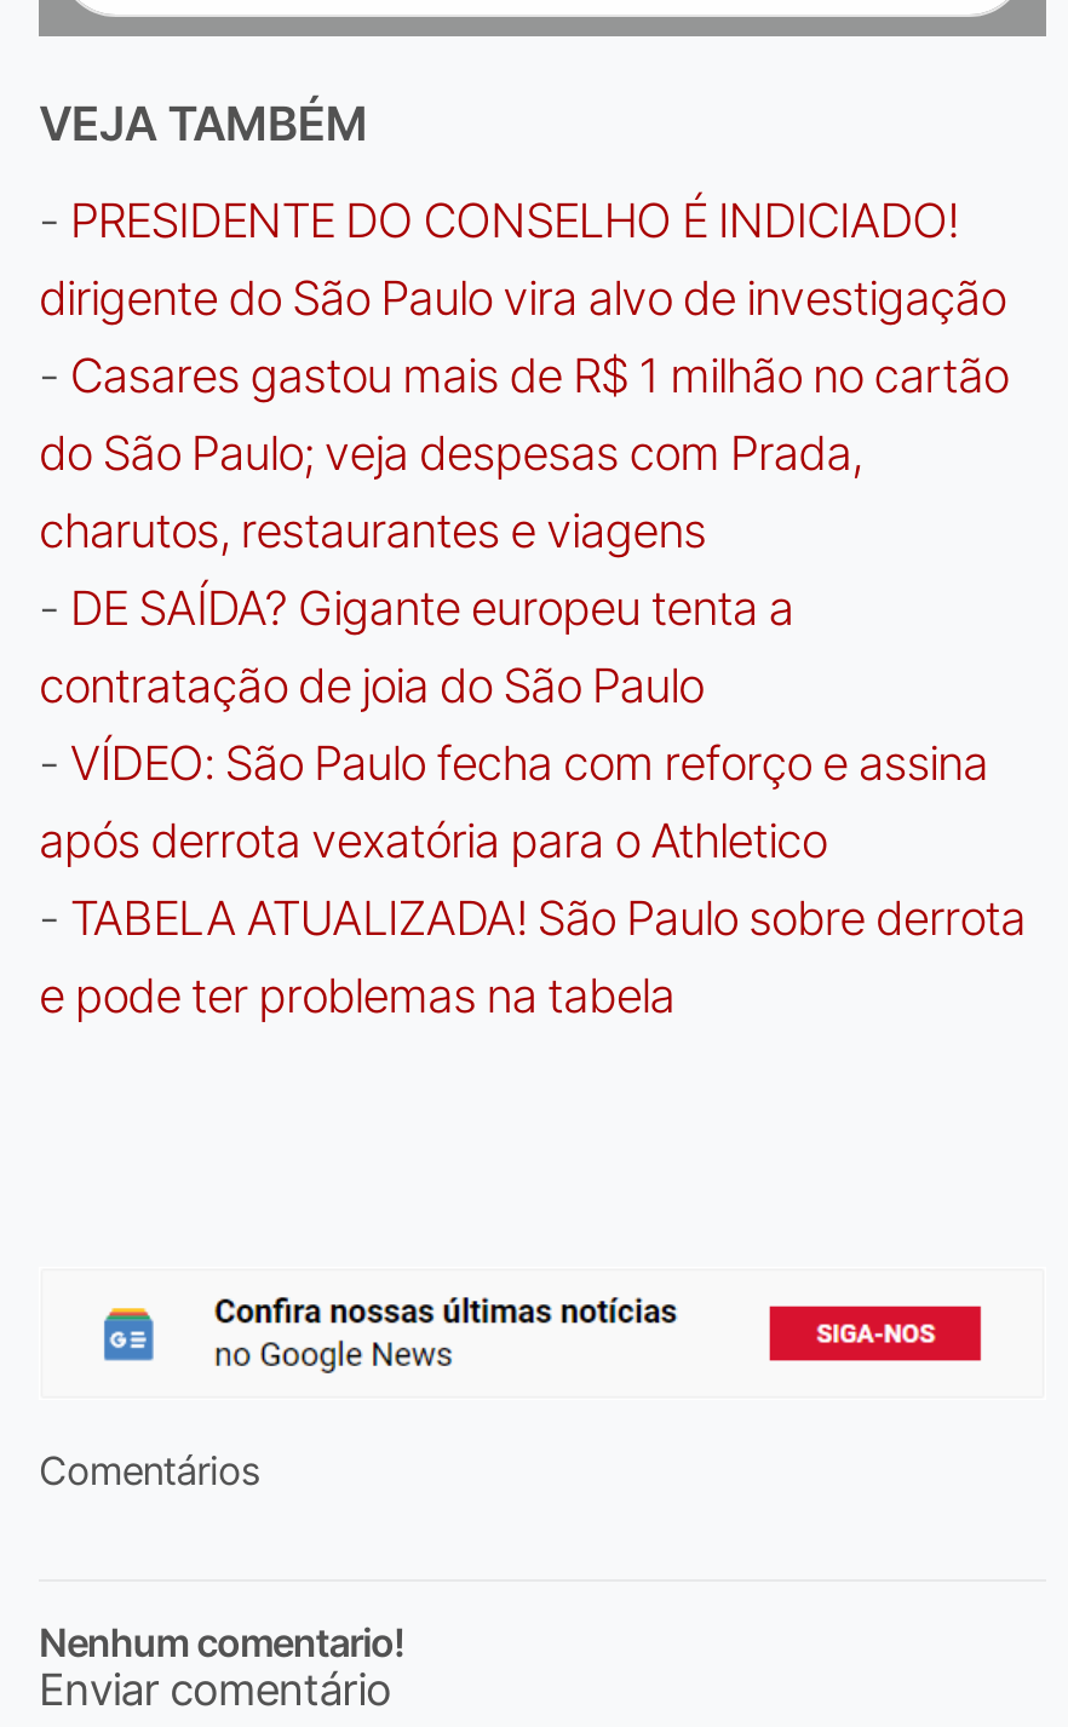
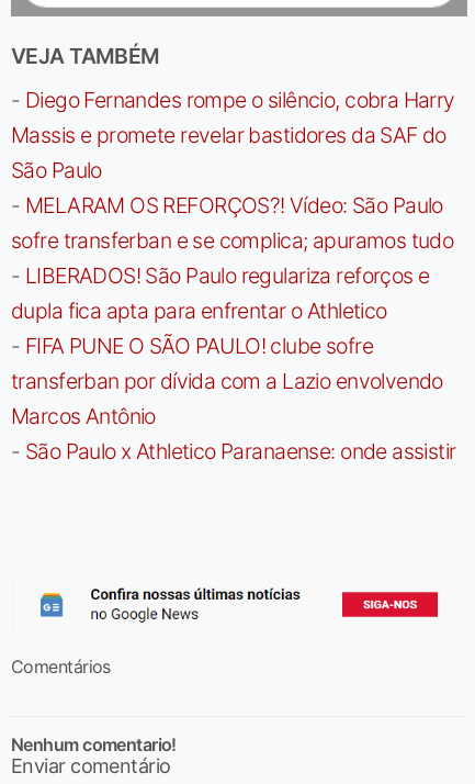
- - PRESIDENTE DO CONSELHO É INDICIADO!
- dirigente do São Paulo vira alvo de investigação
- - Casares gastou mais de R$ 1 milhão no cartão
- do São Paulo; veja despesas com Prada,
- charutos, restaurantes e viagens
- - DE SAÍDA? Gigante europeu tenta a
- contratação de joia do São Paulo
- - VÍDEO: São Paulo fecha com reforço e assina
- após derrota vexatória para o Athletico
- - TABELA ATUALIZADA! São Paulo sobre derrota
- e pode ter problemas na tabela
+ - Diego Fernandes rompe o silêncio, cobra Harry
+ Massis e promete revelar bastidores da SAF do
+ São Paulo
+ - MELARAM OS REFORÇOS?! Vídeo: São Paulo
+ sofre transferban e se complica; apuramos tudo
+ - LIBERADOS! São Paulo regulariza reforços e
+ dupla fica apta para enfrentar o Athletico
+ - FIFA PUNE O SÃO PAULO! clube sofre
+ transferban por dívida com a Lazio envolvendo
+ Marcos Antônio
+ - São Paulo x Athletico Paranaense: onde assistir
